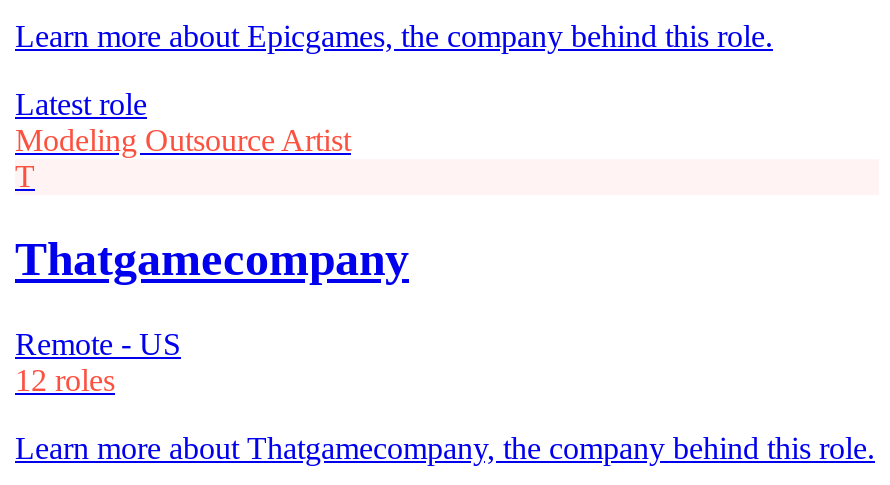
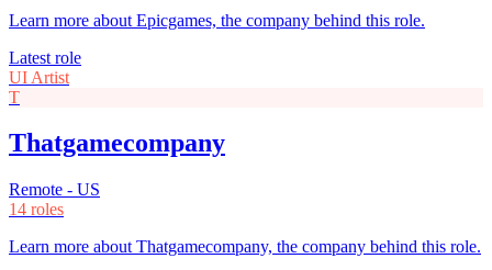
- Modeling Outsource Artist
+ UI Artist

- 12 roles
+ 14 roles
